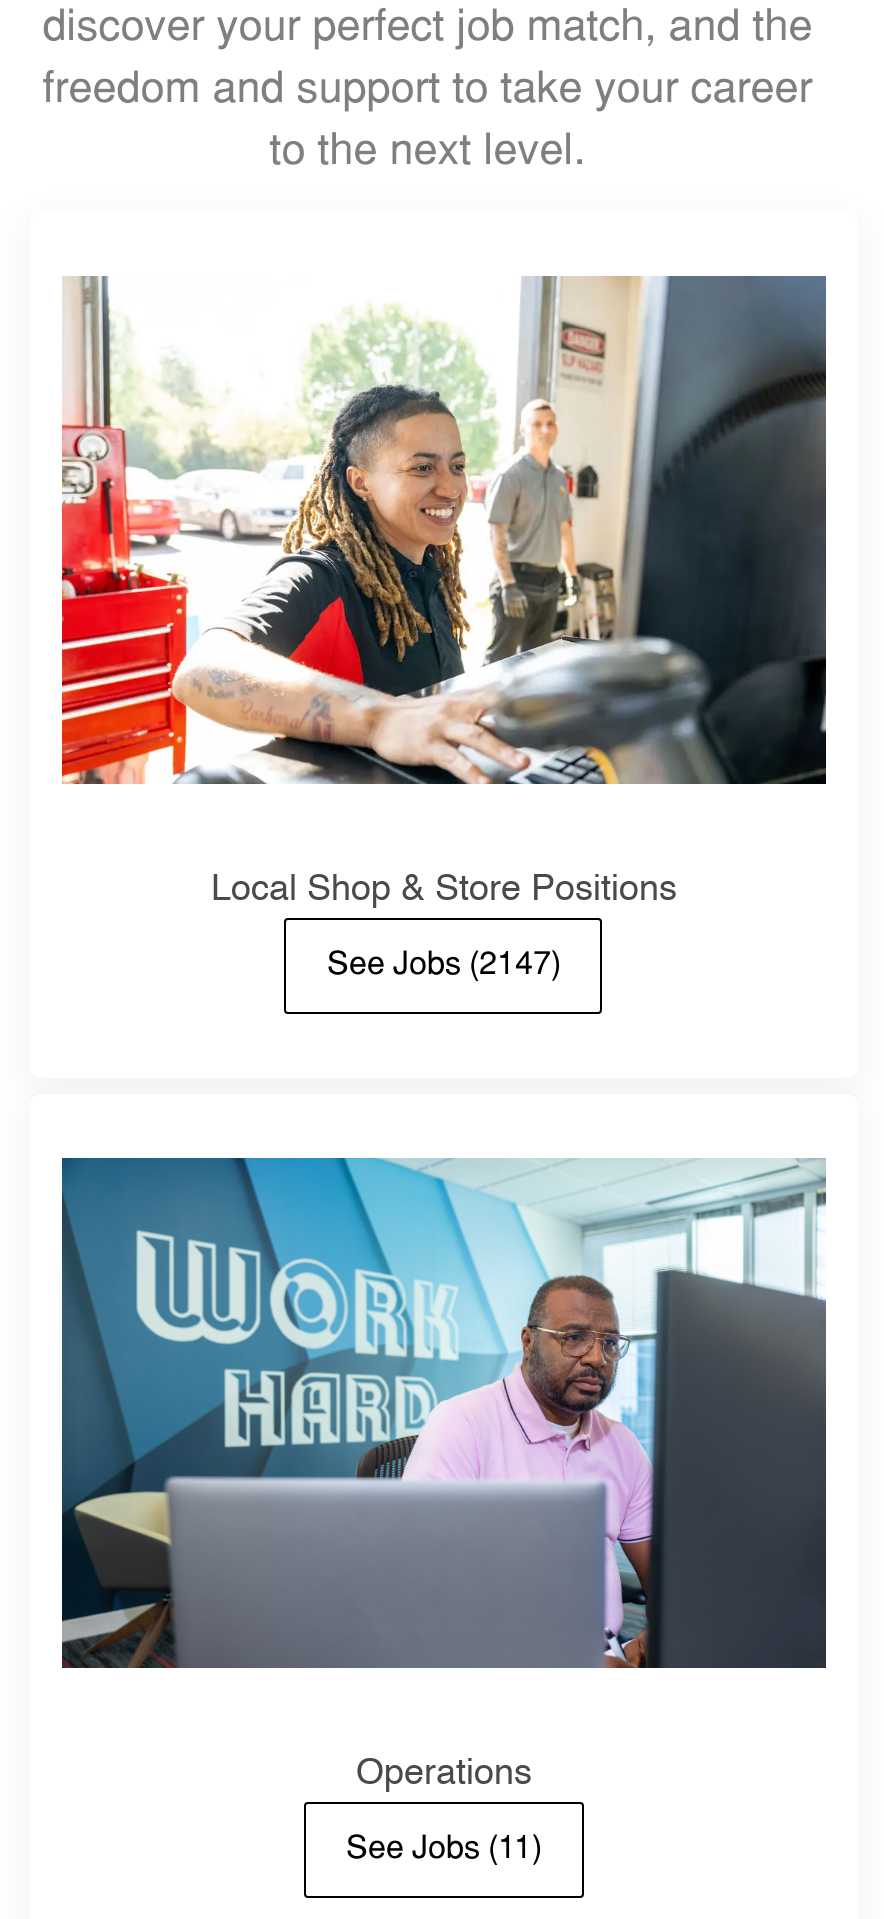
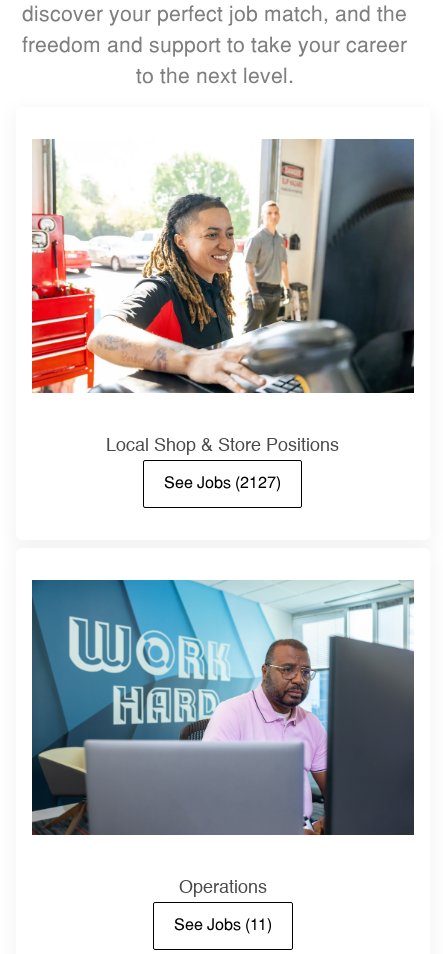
- See Jobs (2147)
+ See Jobs (2127)
